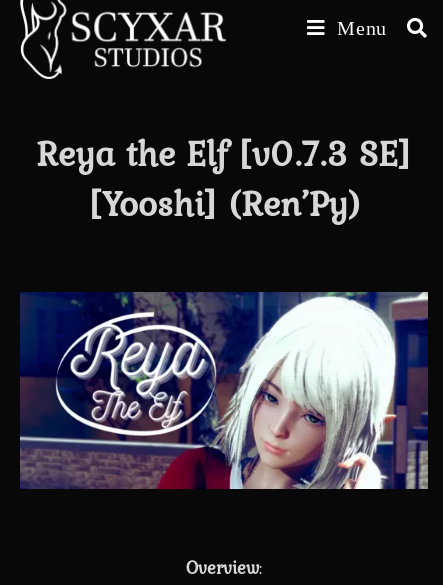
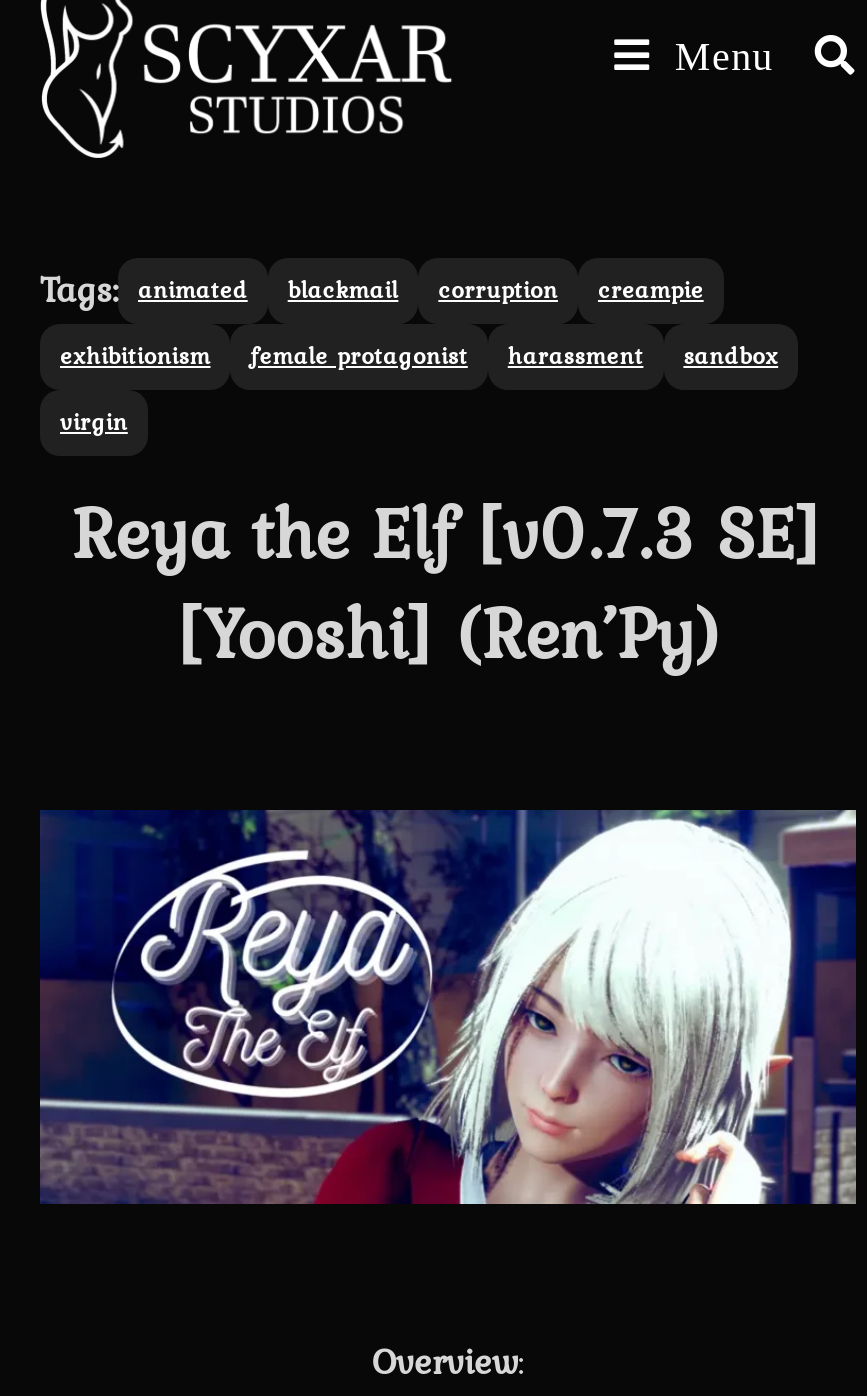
+ Tags: animated
+ blackmail
+ corruption
+ creampie
+ exhibitionism
+ female protagonist
+ harassment
+ sandbox
+ virgin
